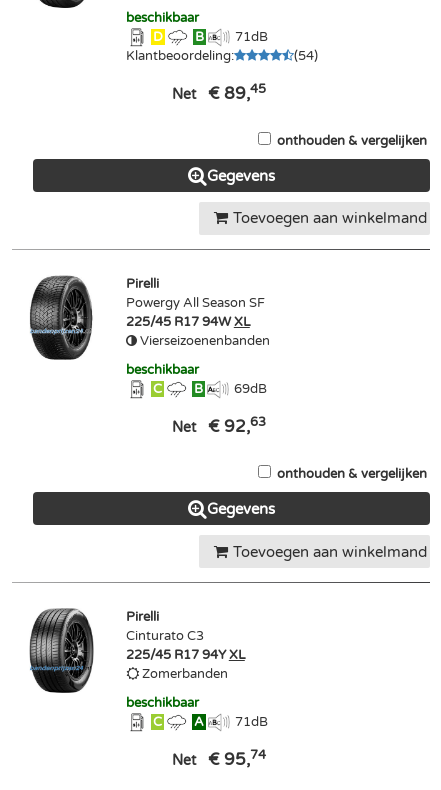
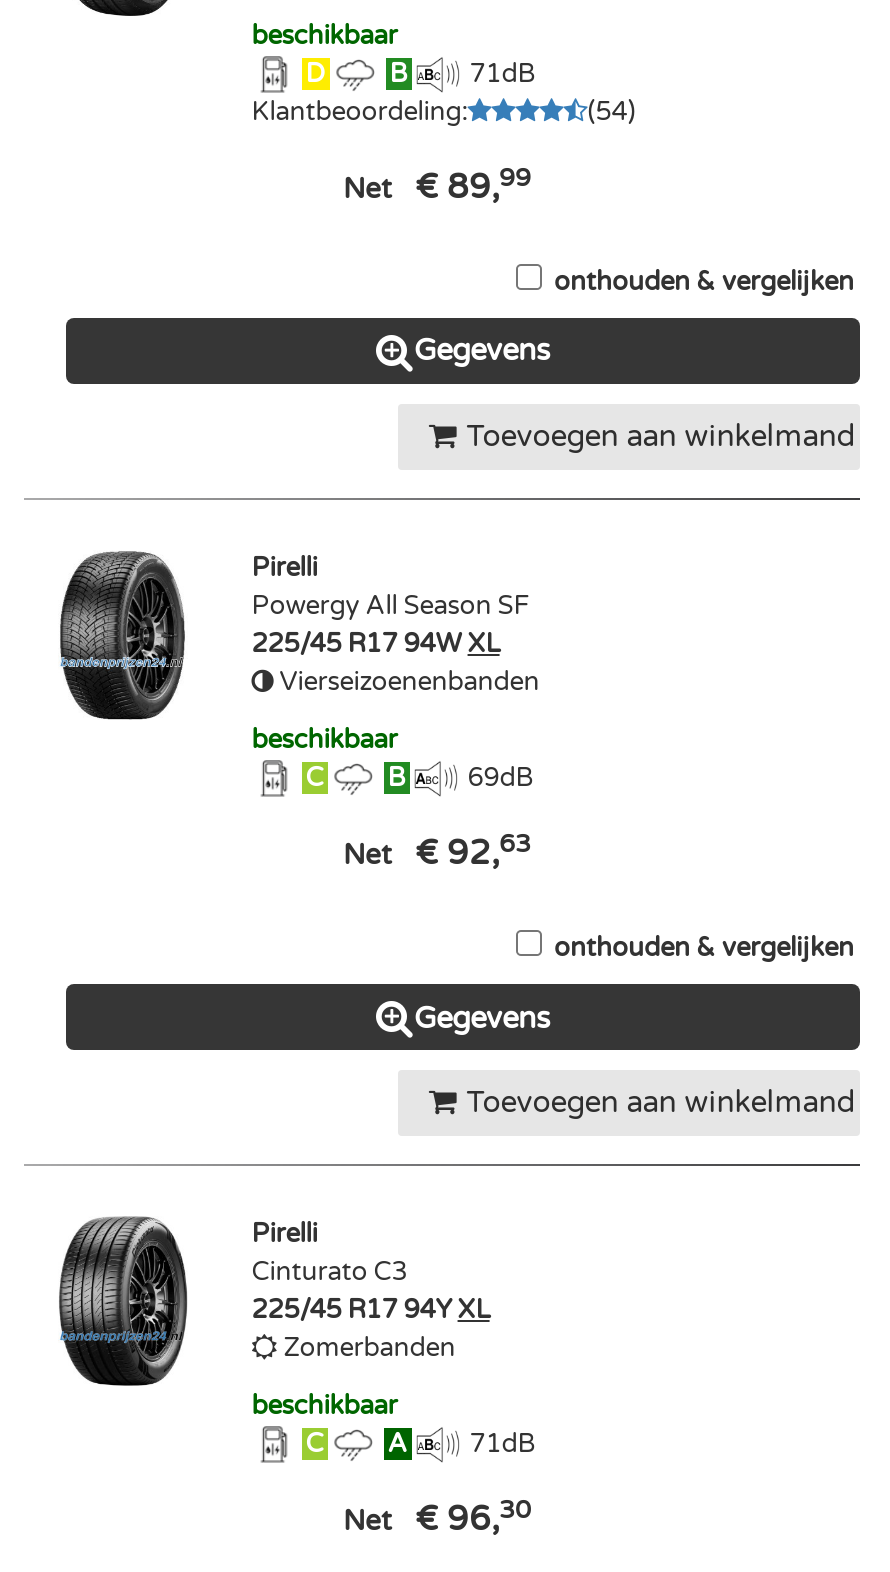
- Net € 89,45
+ Net € 89,99

- Net € 95,74
+ Net € 96,30
